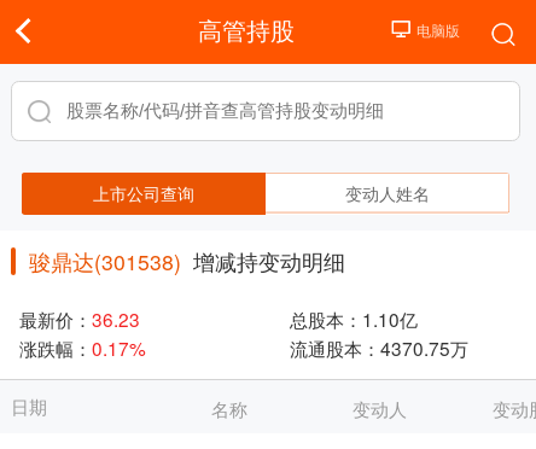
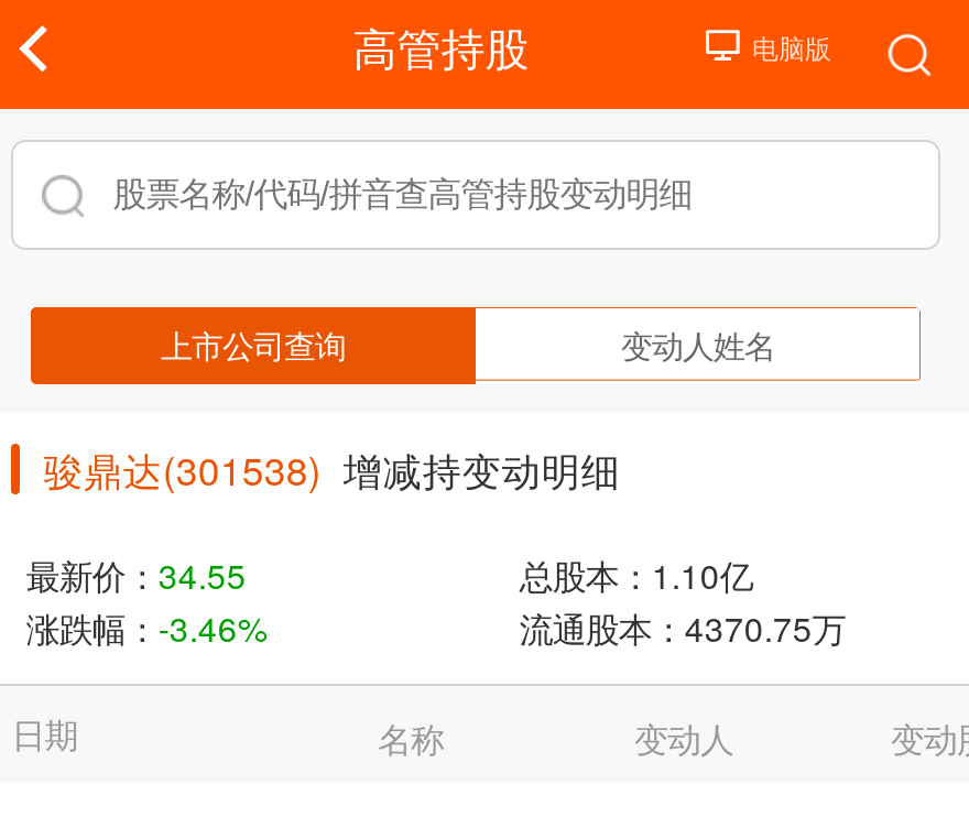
- 最新价：36.23
+ 最新价：34.55

- 涨跌幅：0.17%
+ 涨跌幅：-3.46%
